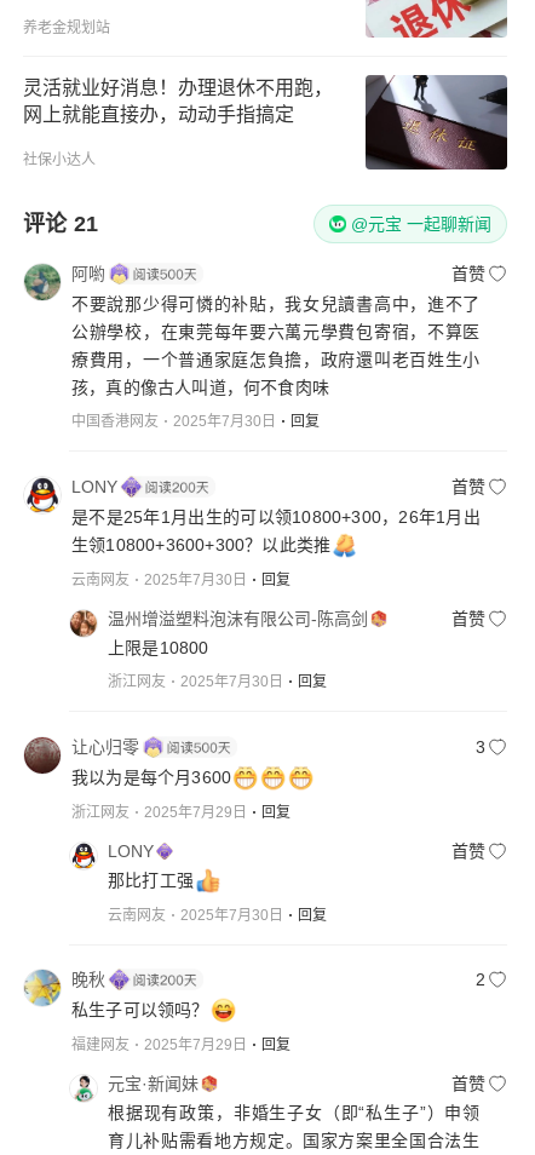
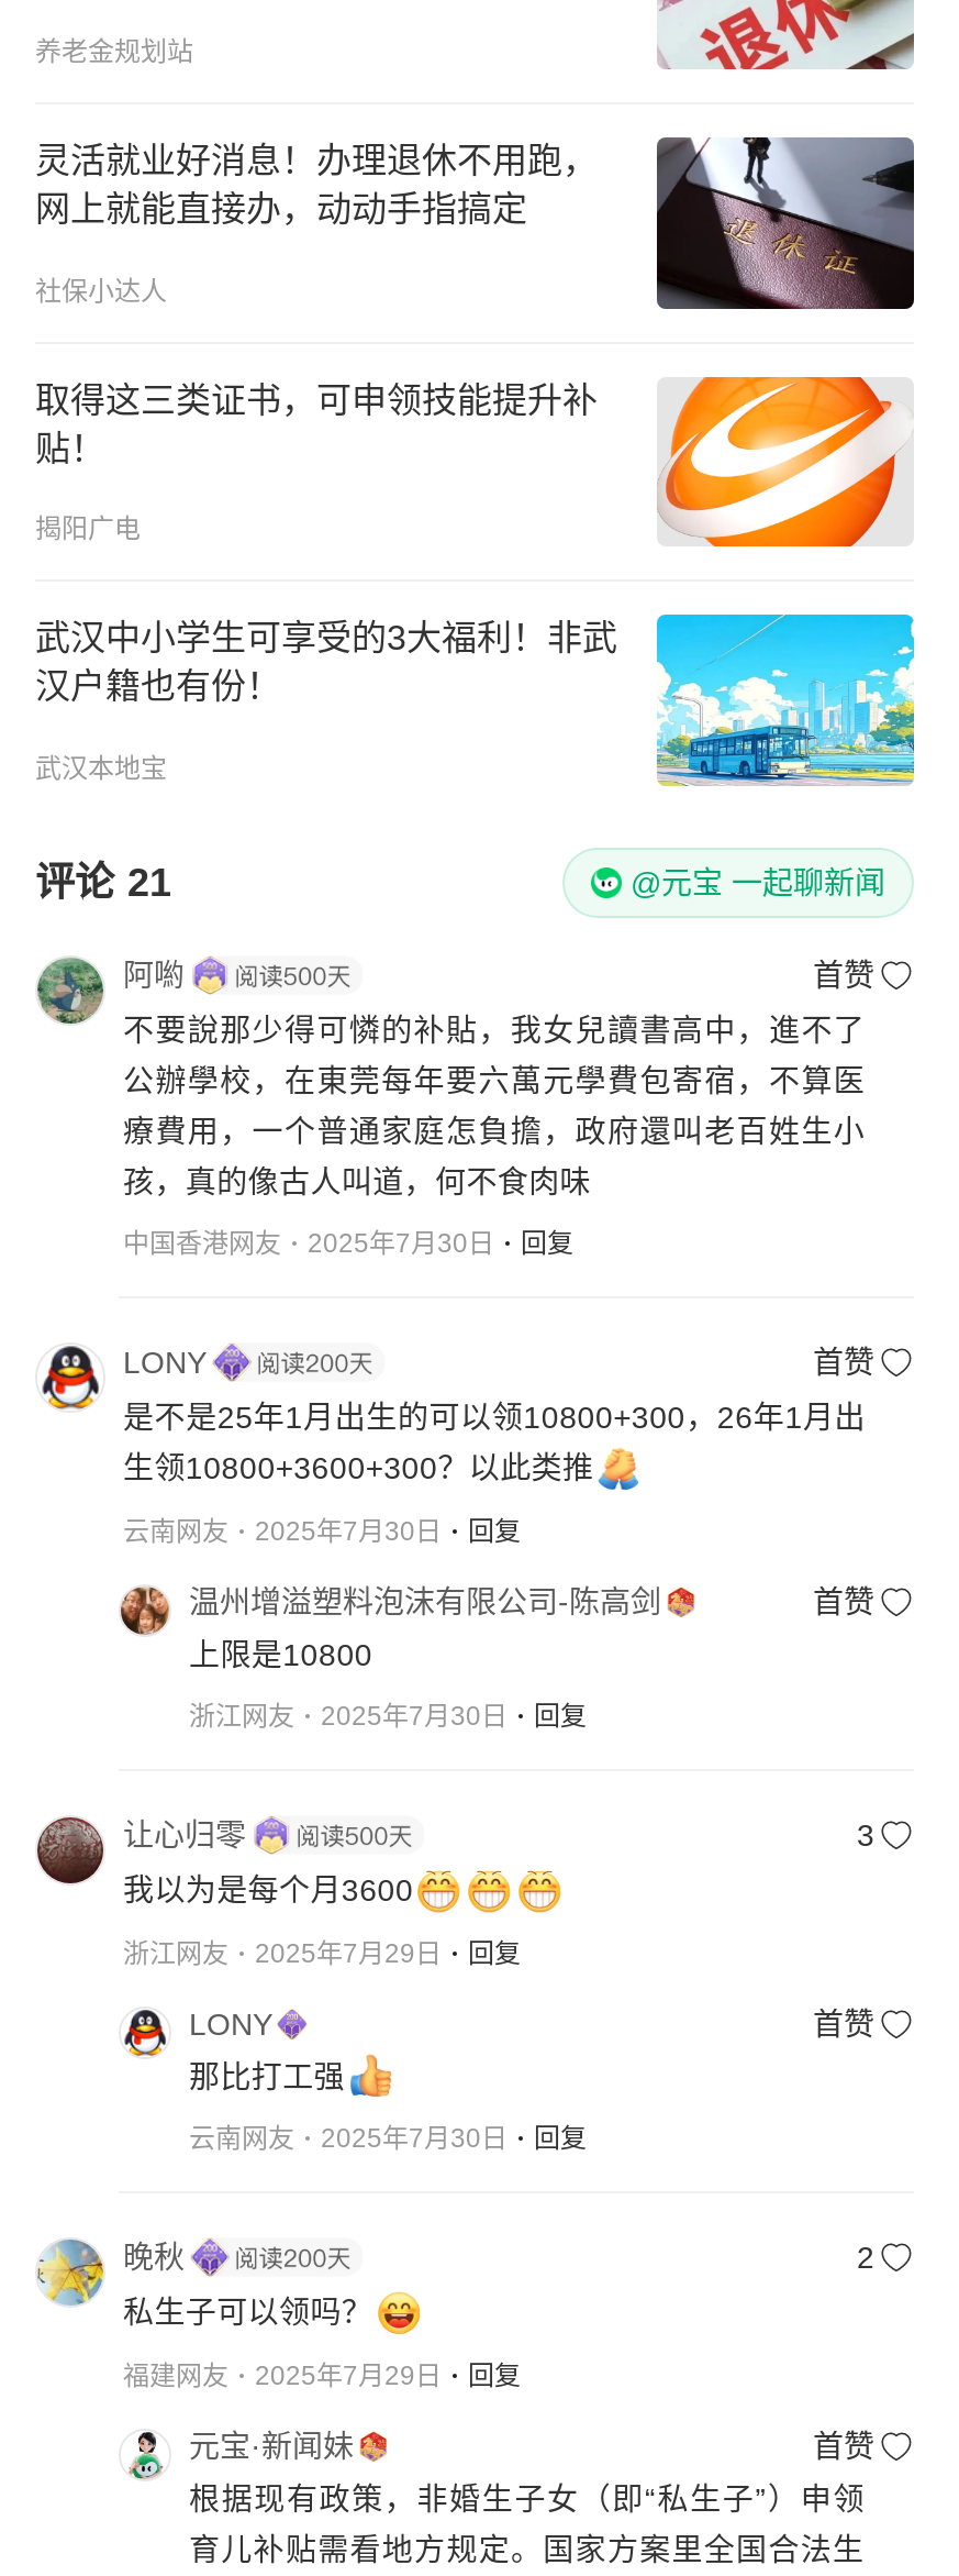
+ [image]
+ 取得这三类证书，可申领技能提升补
+ 贴！
+ 揭阳广电
+ 武汉中小学生可享受的3大福利！非武
+ 汉户籍也有份！
+ 武汉本地宝

+ [image]
